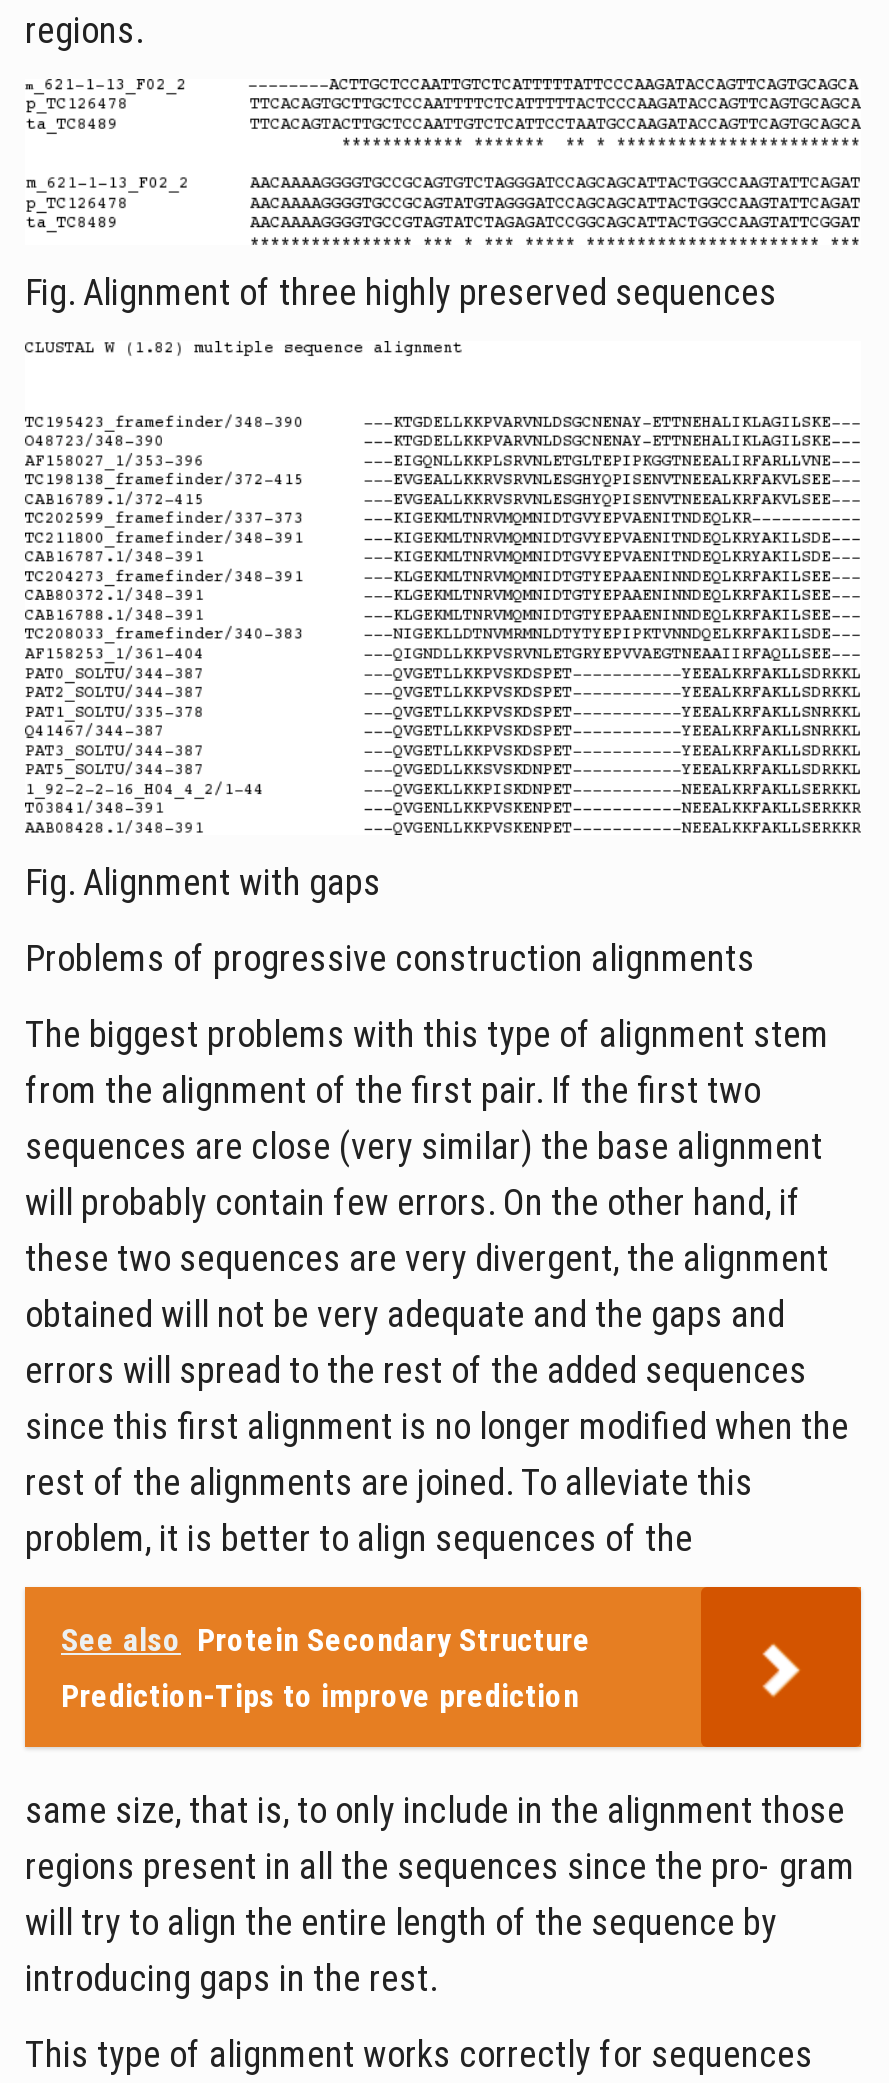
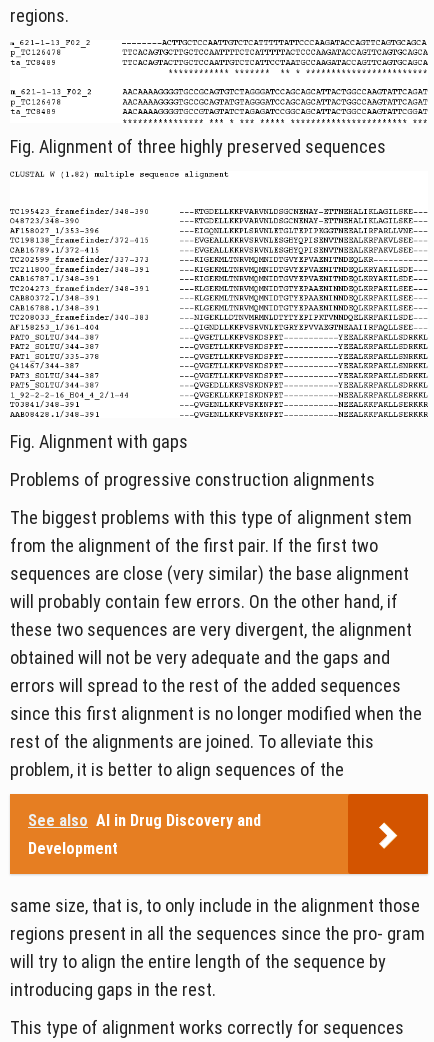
- See also Protein Secondary Structure
+ See also AI in Drug Discovery and

- Prediction-Tips to improve prediction
+ Development
